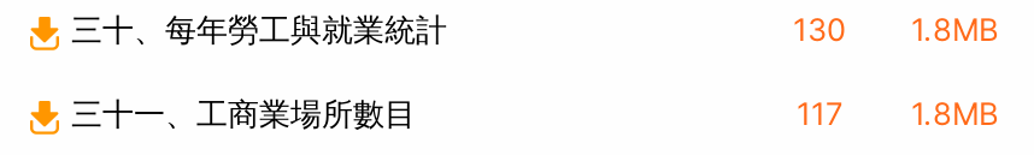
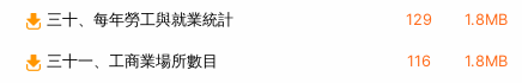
- 130 1.8MB
+ 129 1.8MB

- 117 1.8MB
+ 116 1.8MB
